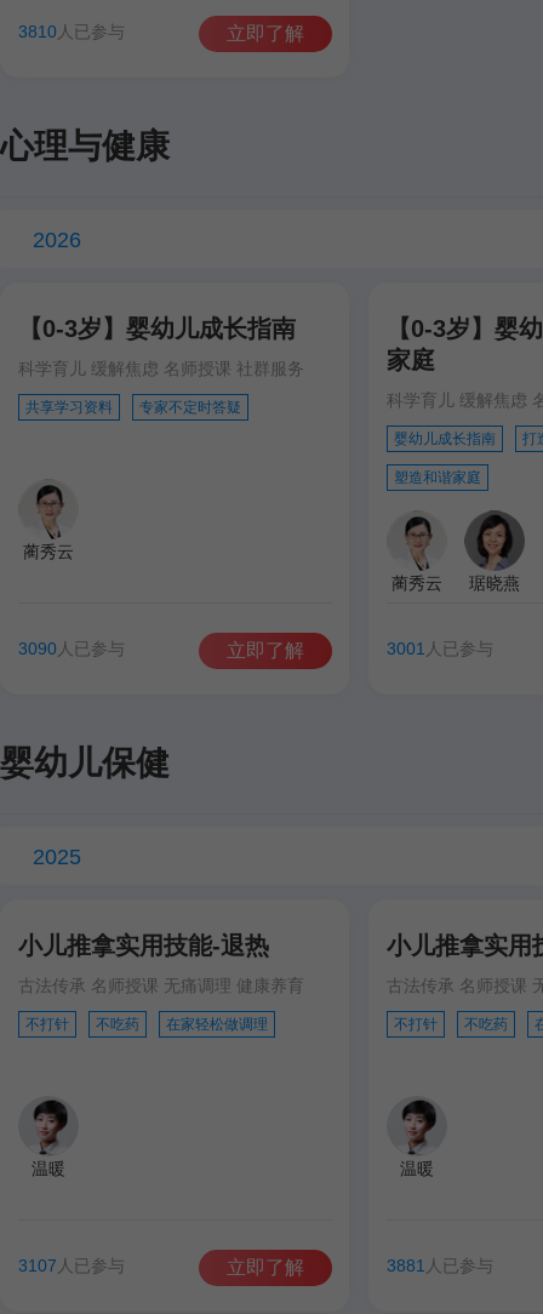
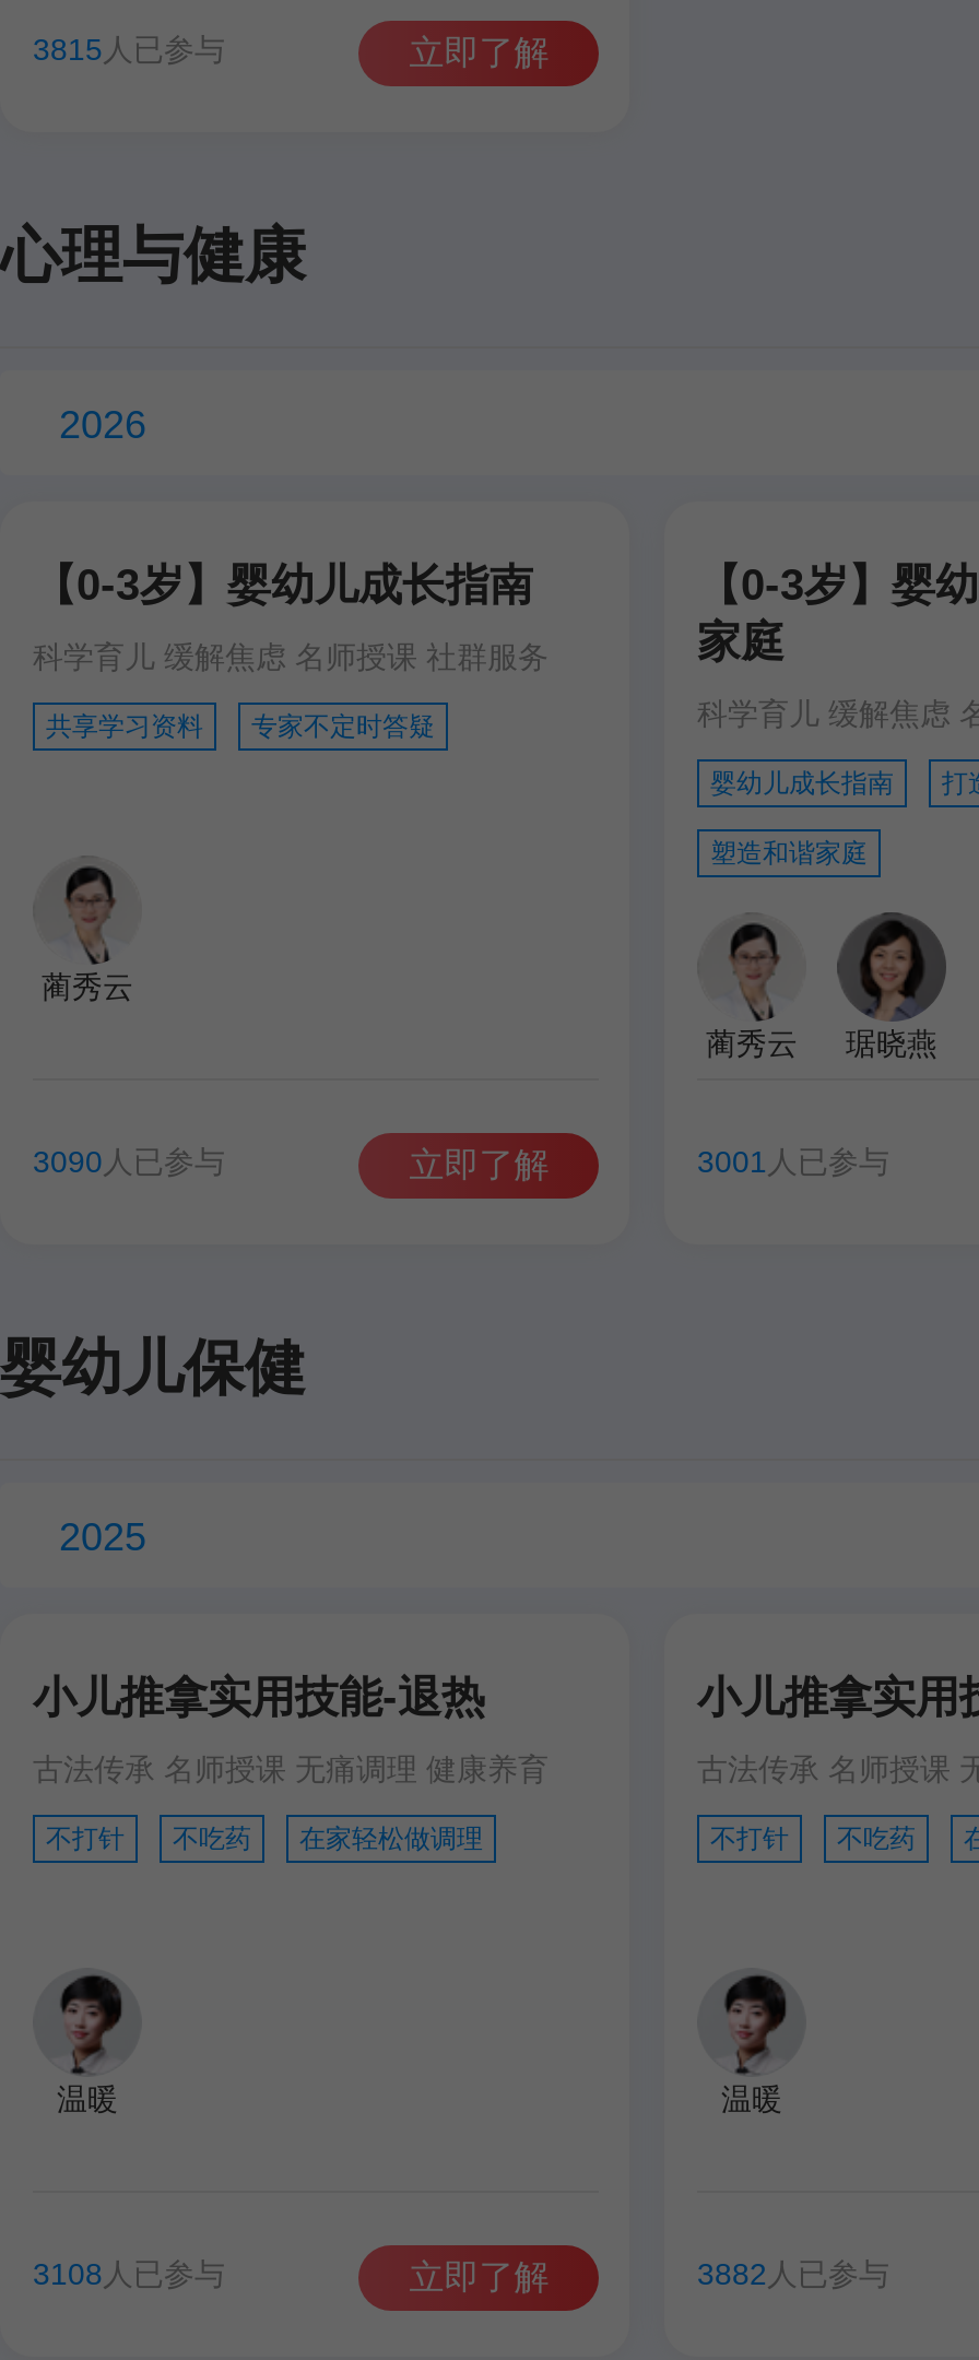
- 3810人已参与
+ 3815人已参与

- 3107人已参与
+ 3108人已参与

- 3881人已参与
+ 3882人已参与
